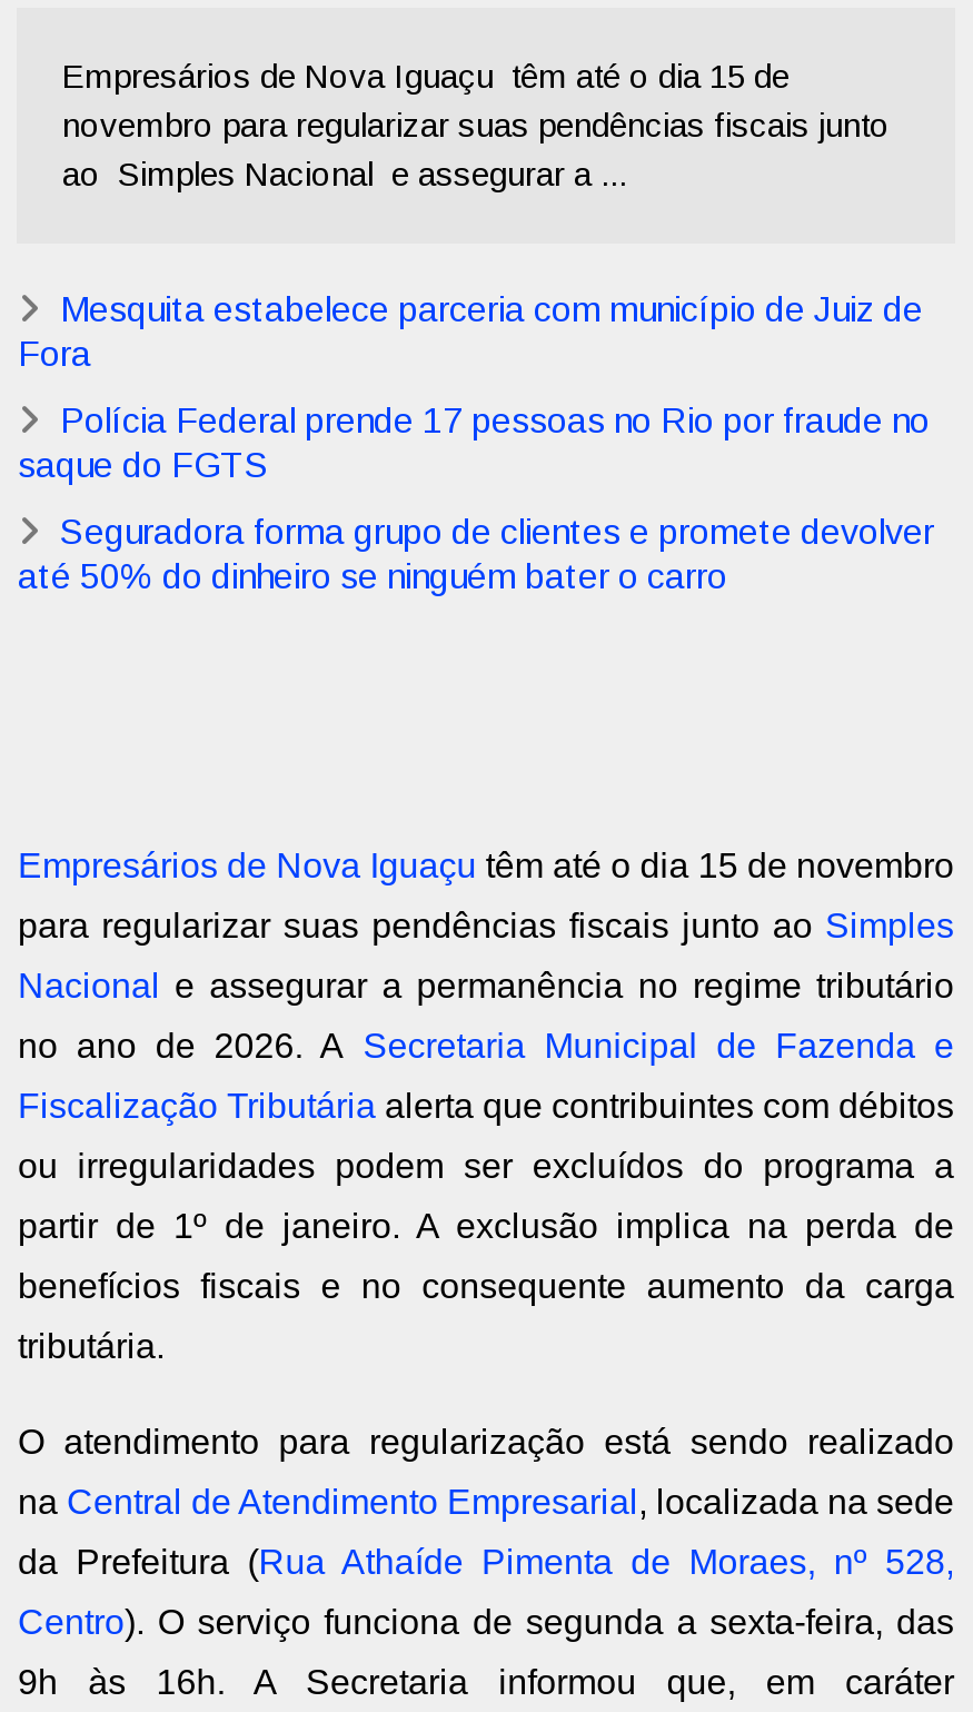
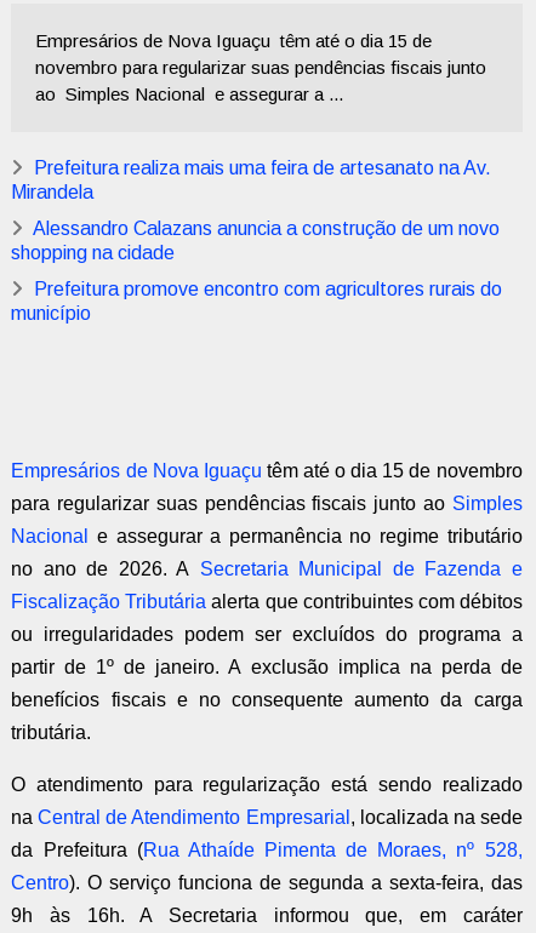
- Mesquita estabelece parceria com município de Juiz de
- Fora
+ Prefeitura realiza mais uma feira de artesanato na Av.
+ Mirandela

- Polícia Federal prende 17 pessoas no Rio por fraude no
- saque do FGTS
+ Alessandro Calazans anuncia a construção de um novo
+ shopping na cidade

- Seguradora forma grupo de clientes e promete devolver
- até 50% do dinheiro se ninguém bater o carro
+ Prefeitura promove encontro com agricultores rurais do
+ município
